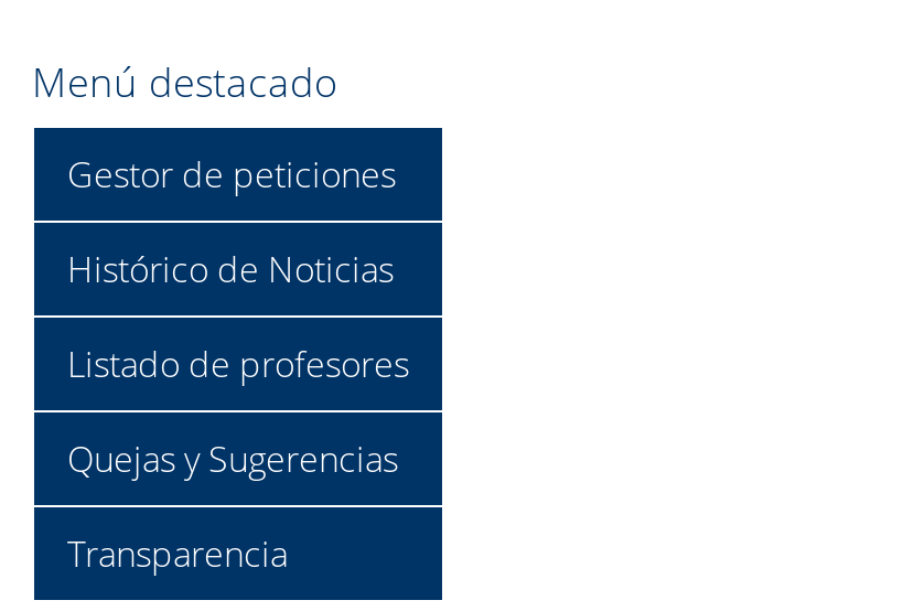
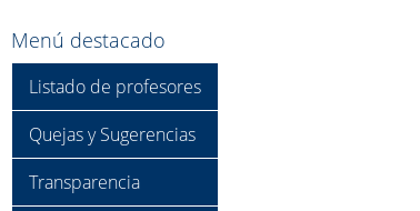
- Gestor de peticiones
- Histórico de Noticias
